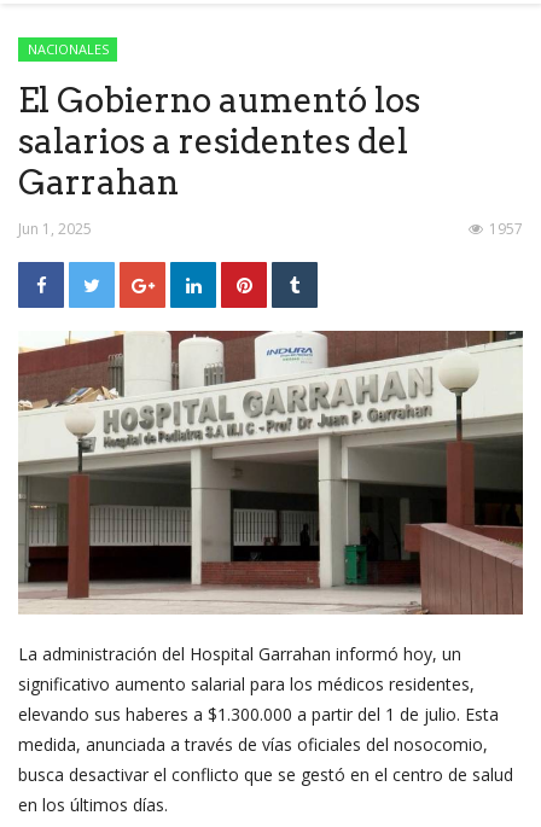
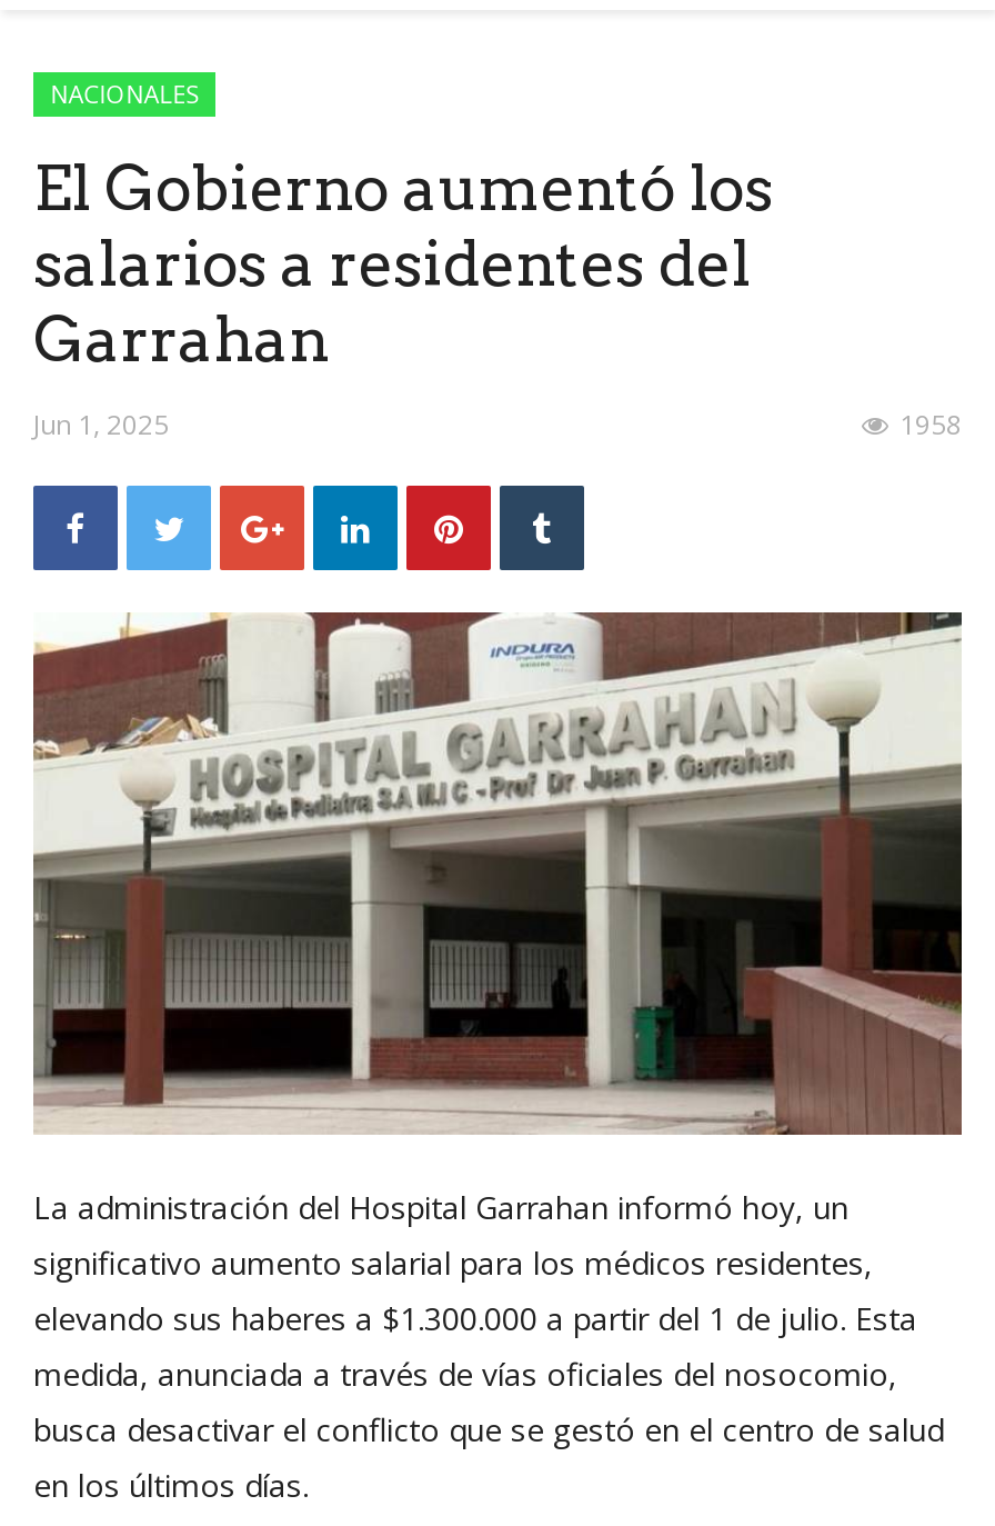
- 1957
+ 1958
